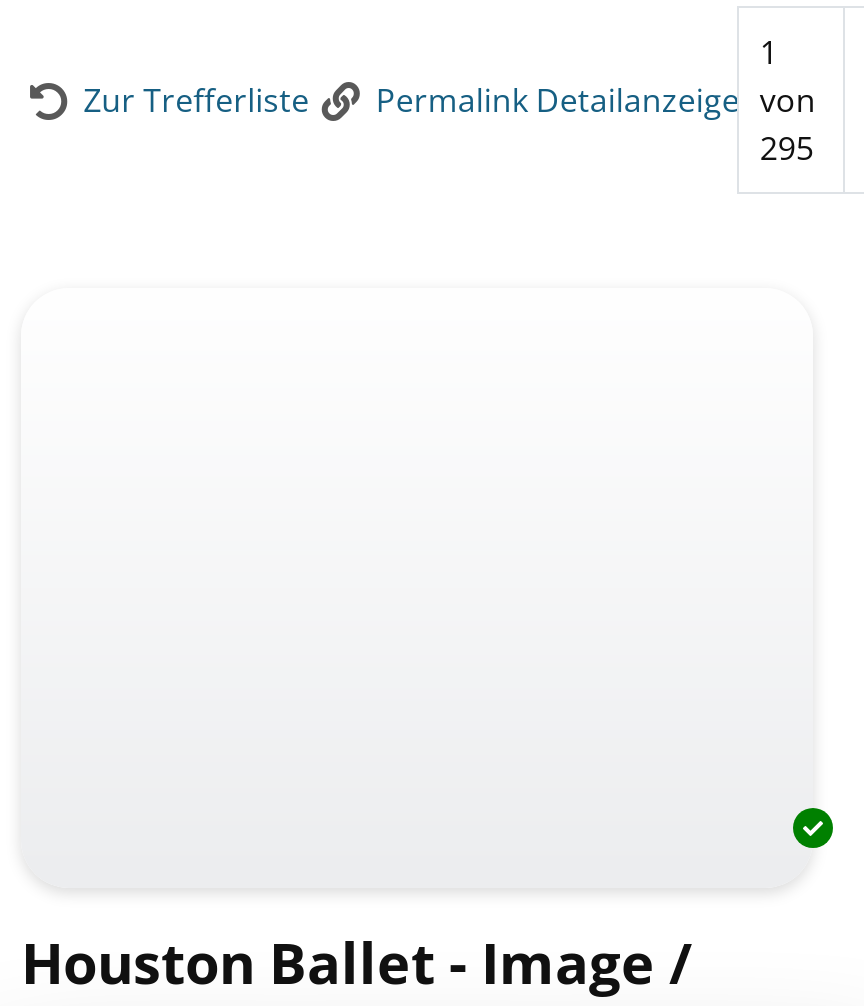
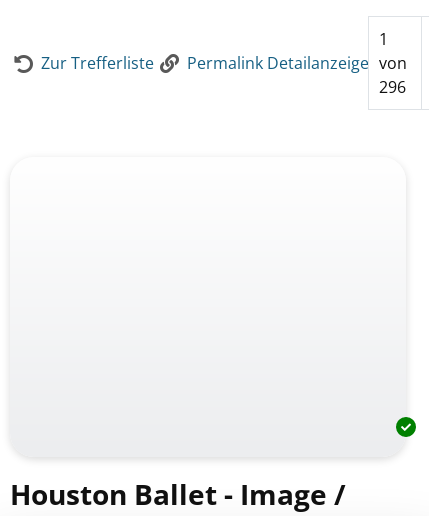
- 295
+ 296
